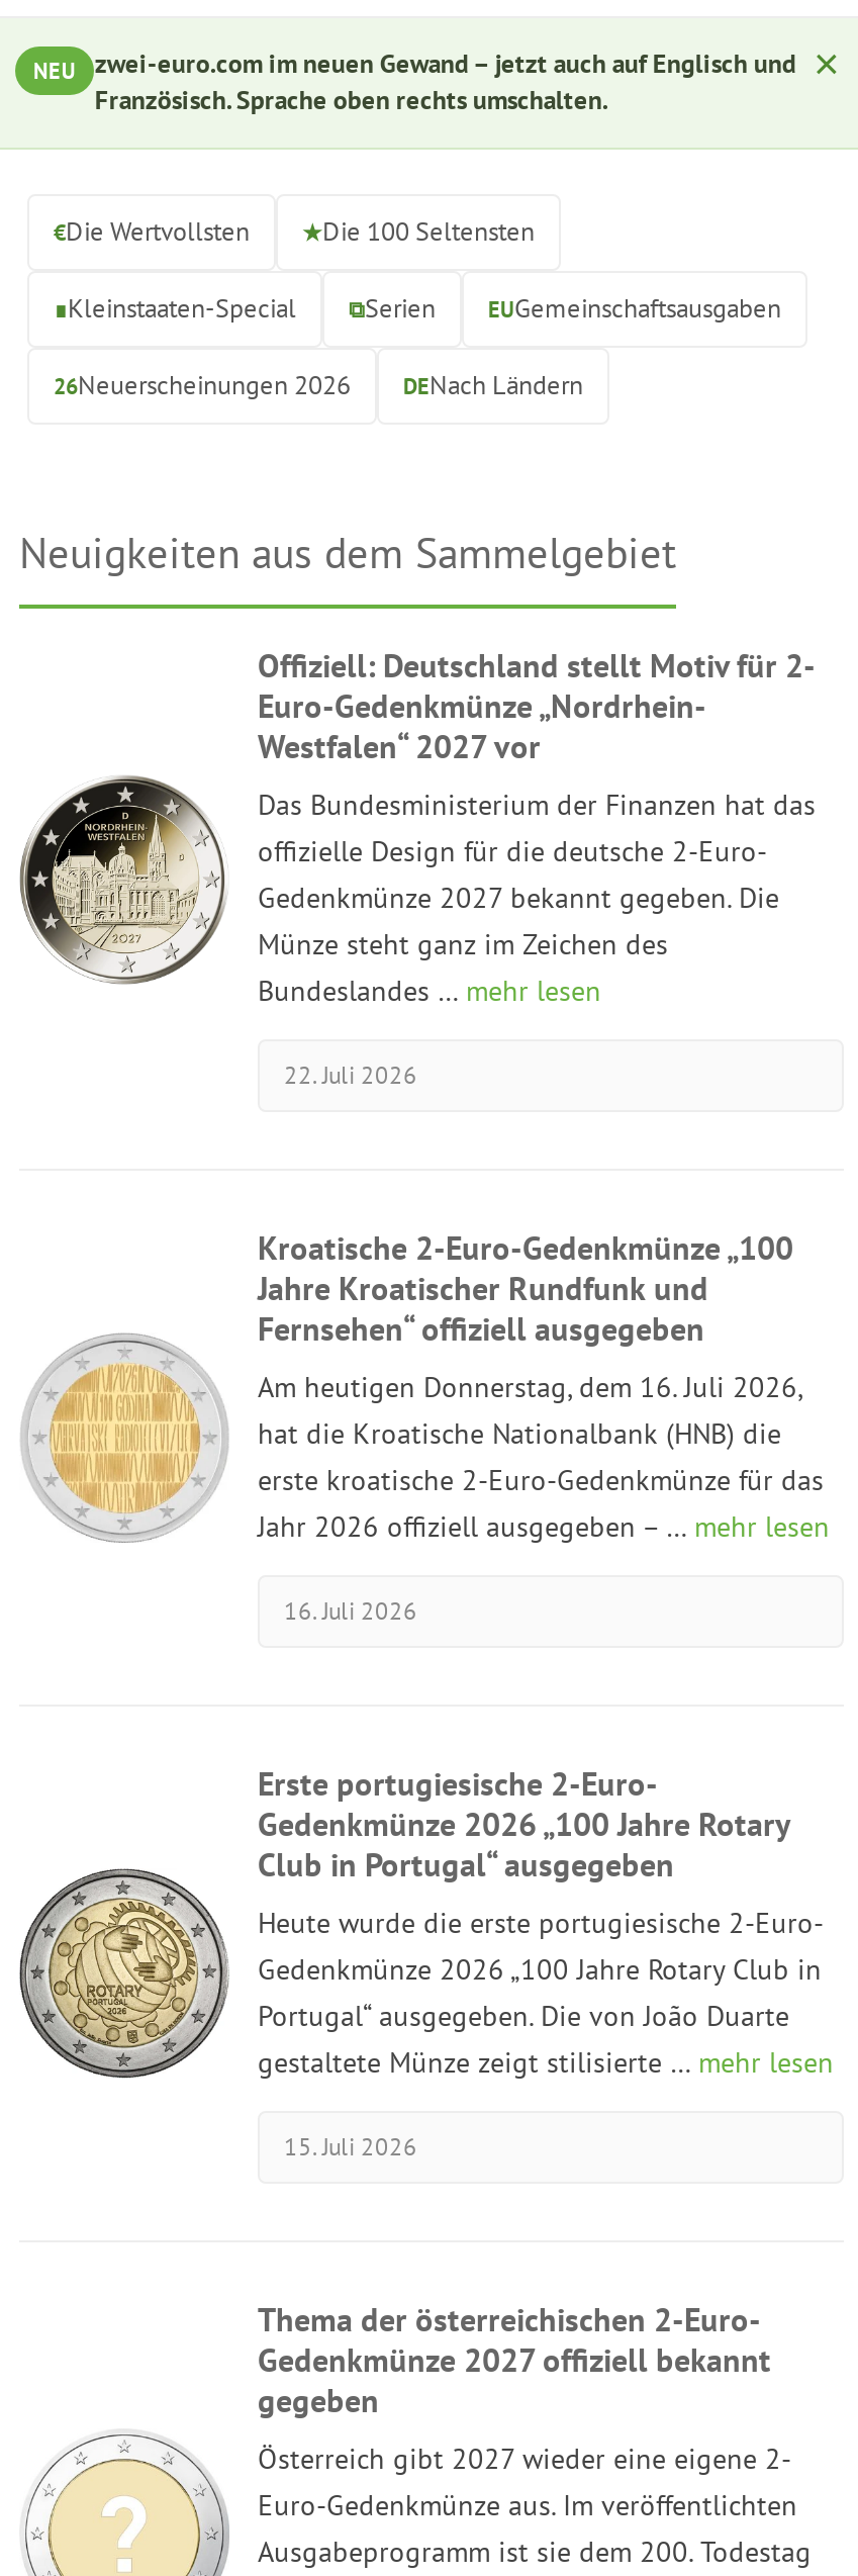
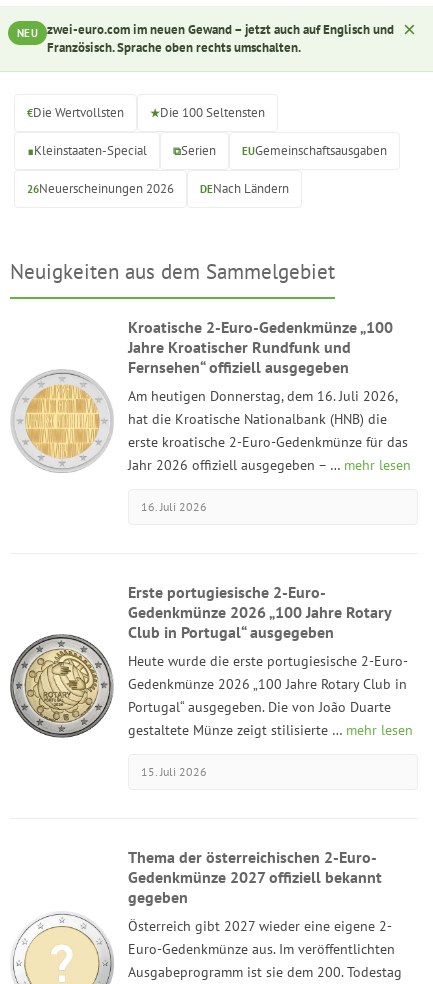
- [image]
- Offiziell: Deutschland stellt Motiv für 2-
- Euro-Gedenkmünze „Nordrhein-
- Westfalen“ 2027 vor
- Das Bundesministerium der Finanzen hat das
- offizielle Design für die deutsche 2-Euro-
- Gedenkmünze 2027 bekannt gegeben. Die
- Münze steht ganz im Zeichen des
- Bundeslandes … mehr lesen
- 22. Juli 2026
